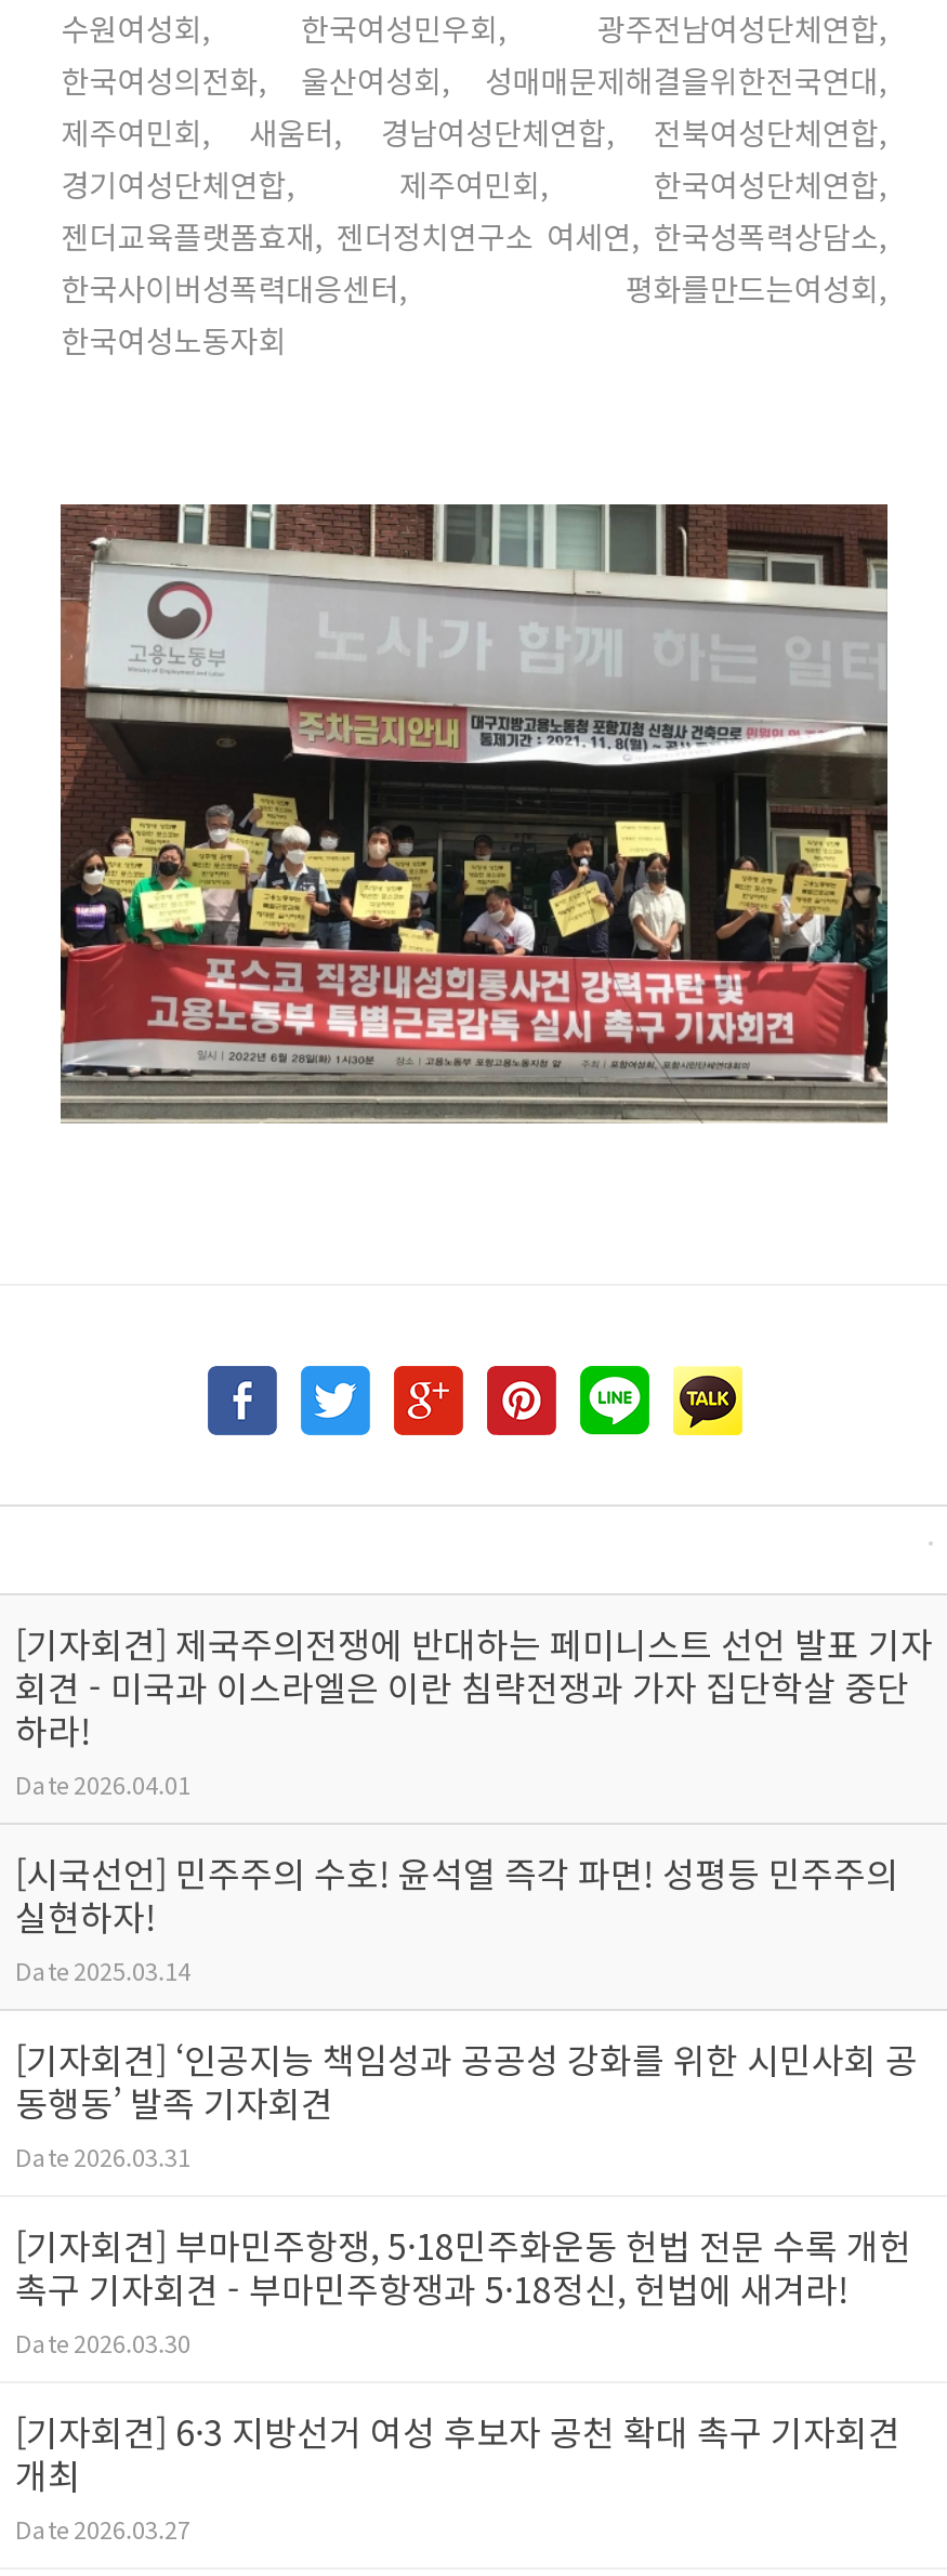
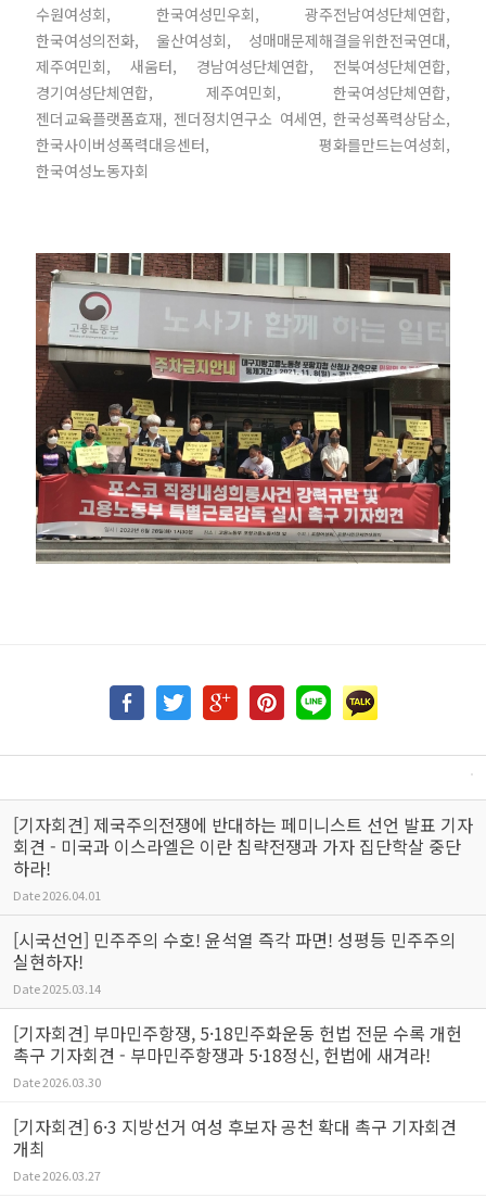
- [기자회견] ‘인공지능 책임성과 공공성 강화를 위한 시민사회 공
- 동행동’ 발족 기자회견
- Date 2026.03.31
